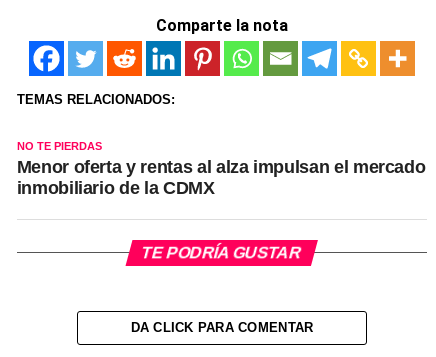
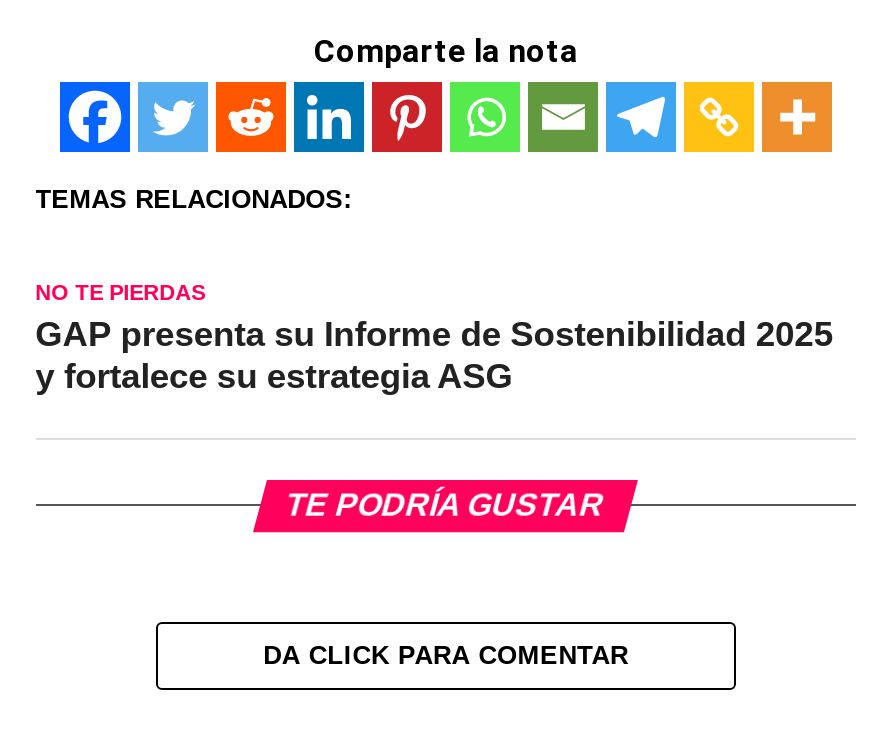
- Menor oferta y rentas al alza impulsan el mercado
- inmobiliario de la CDMX
+ GAP presenta su Informe de Sostenibilidad 2025
+ y fortalece su estrategia ASG
